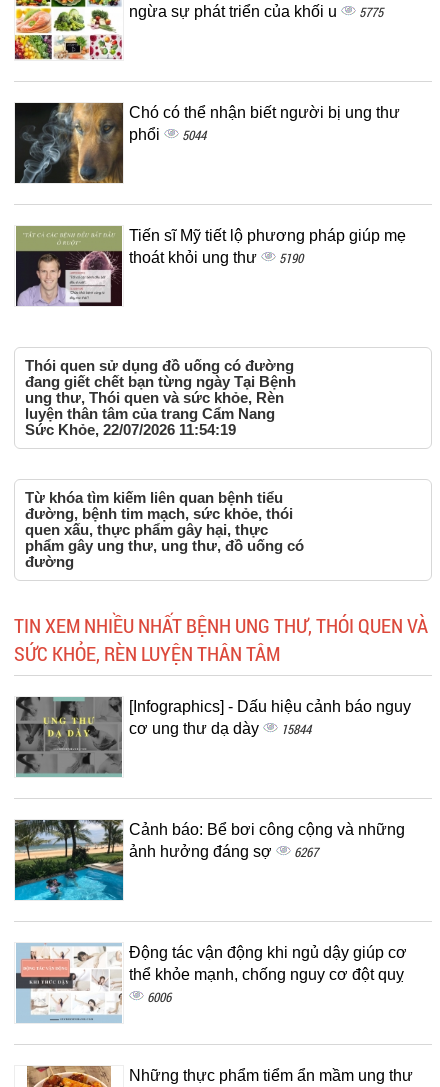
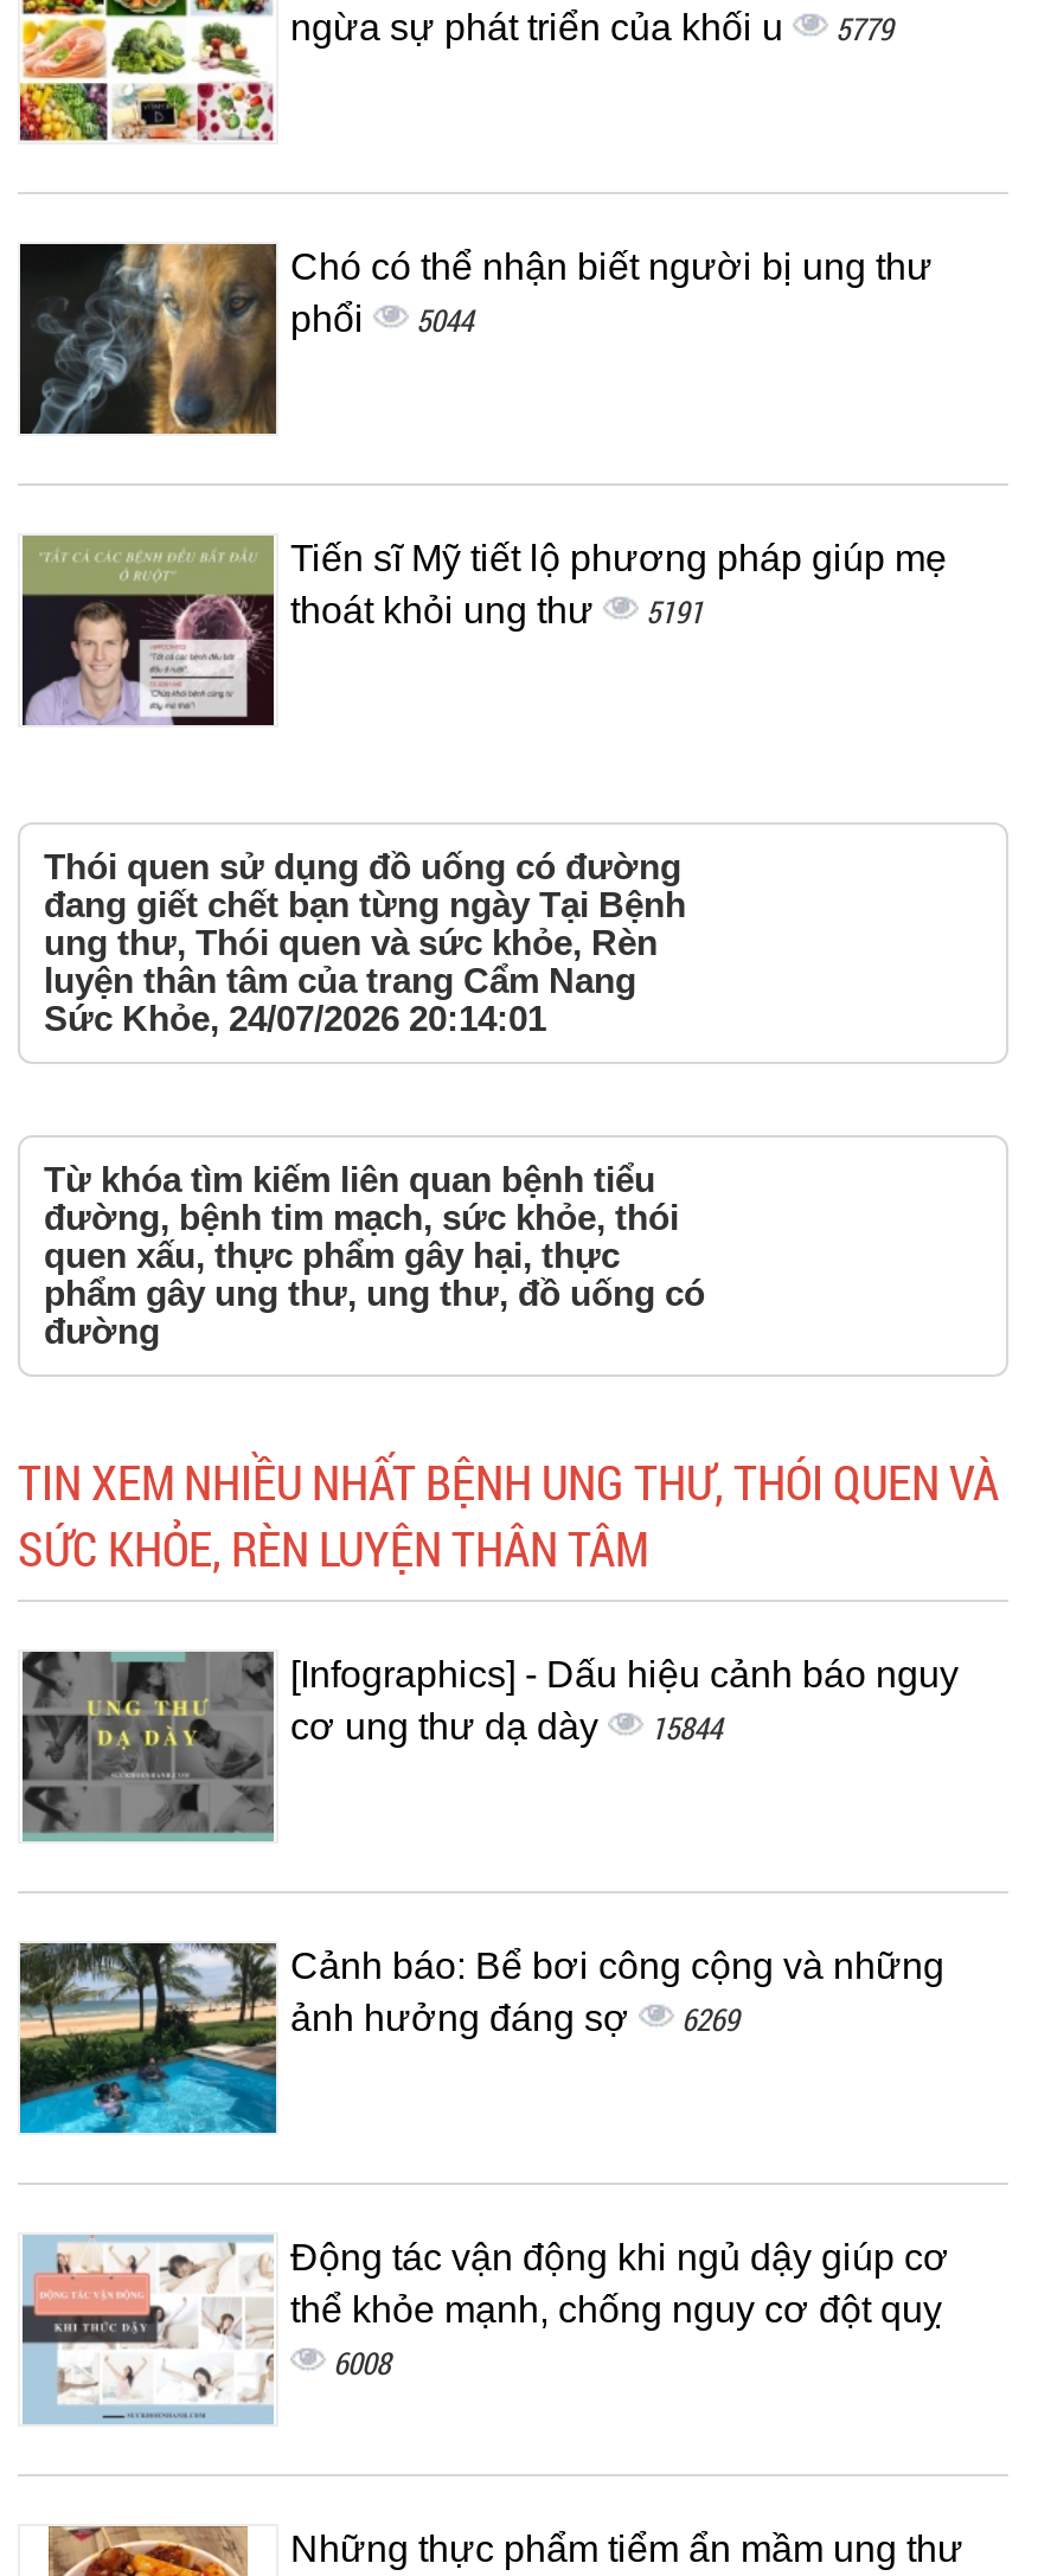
- ngừa sự phát triển của khối u 5775
+ ngừa sự phát triển của khối u 5779

- thoát khỏi ung thư 5190
+ thoát khỏi ung thư 5191

- Sức Khỏe, 22/07/2026 11:54:19
+ Sức Khỏe, 24/07/2026 20:14:01

- ảnh hưởng đáng sợ 6267
+ ảnh hưởng đáng sợ 6269

- 6006
+ 6008
